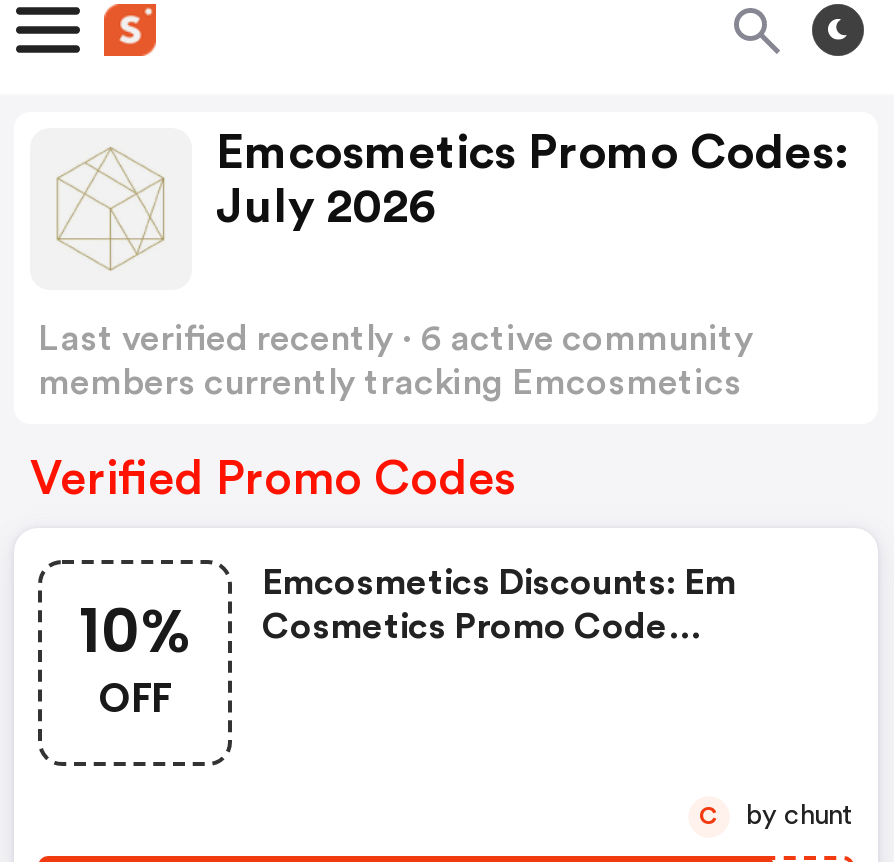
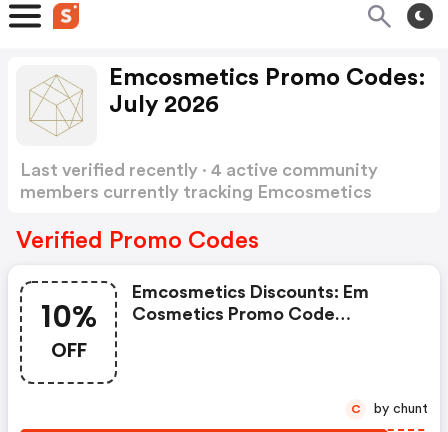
- Last verified recently · 6 active community
+ Last verified recently · 4 active community
